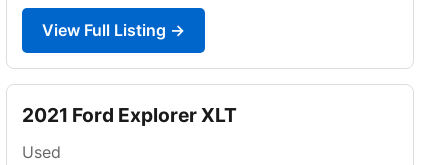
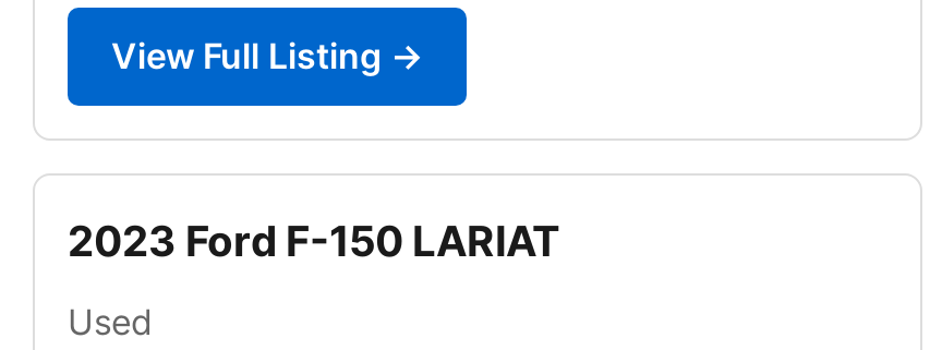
- 2021 Ford Explorer XLT
+ 2023 Ford F-150 LARIAT
